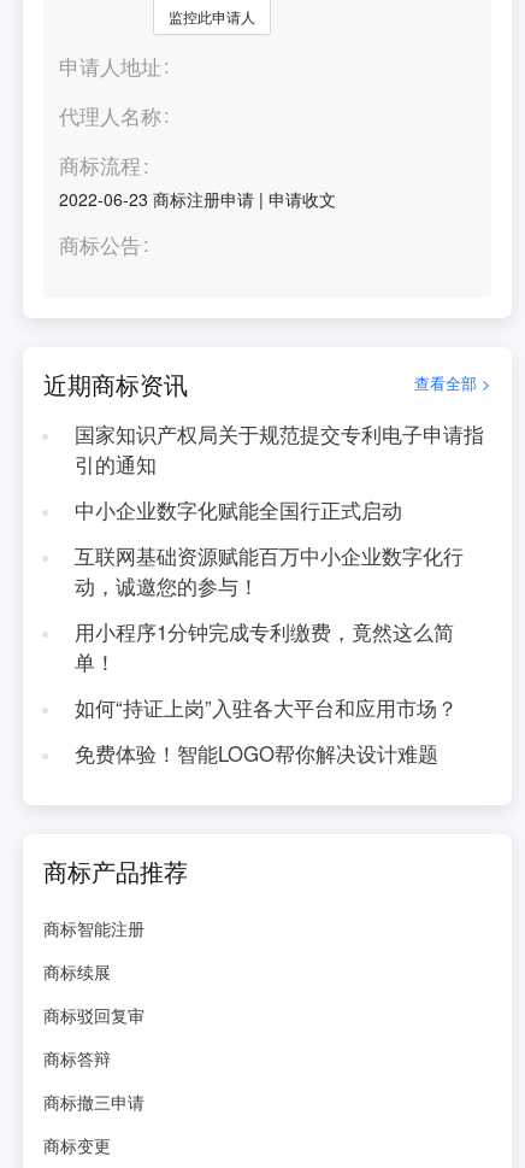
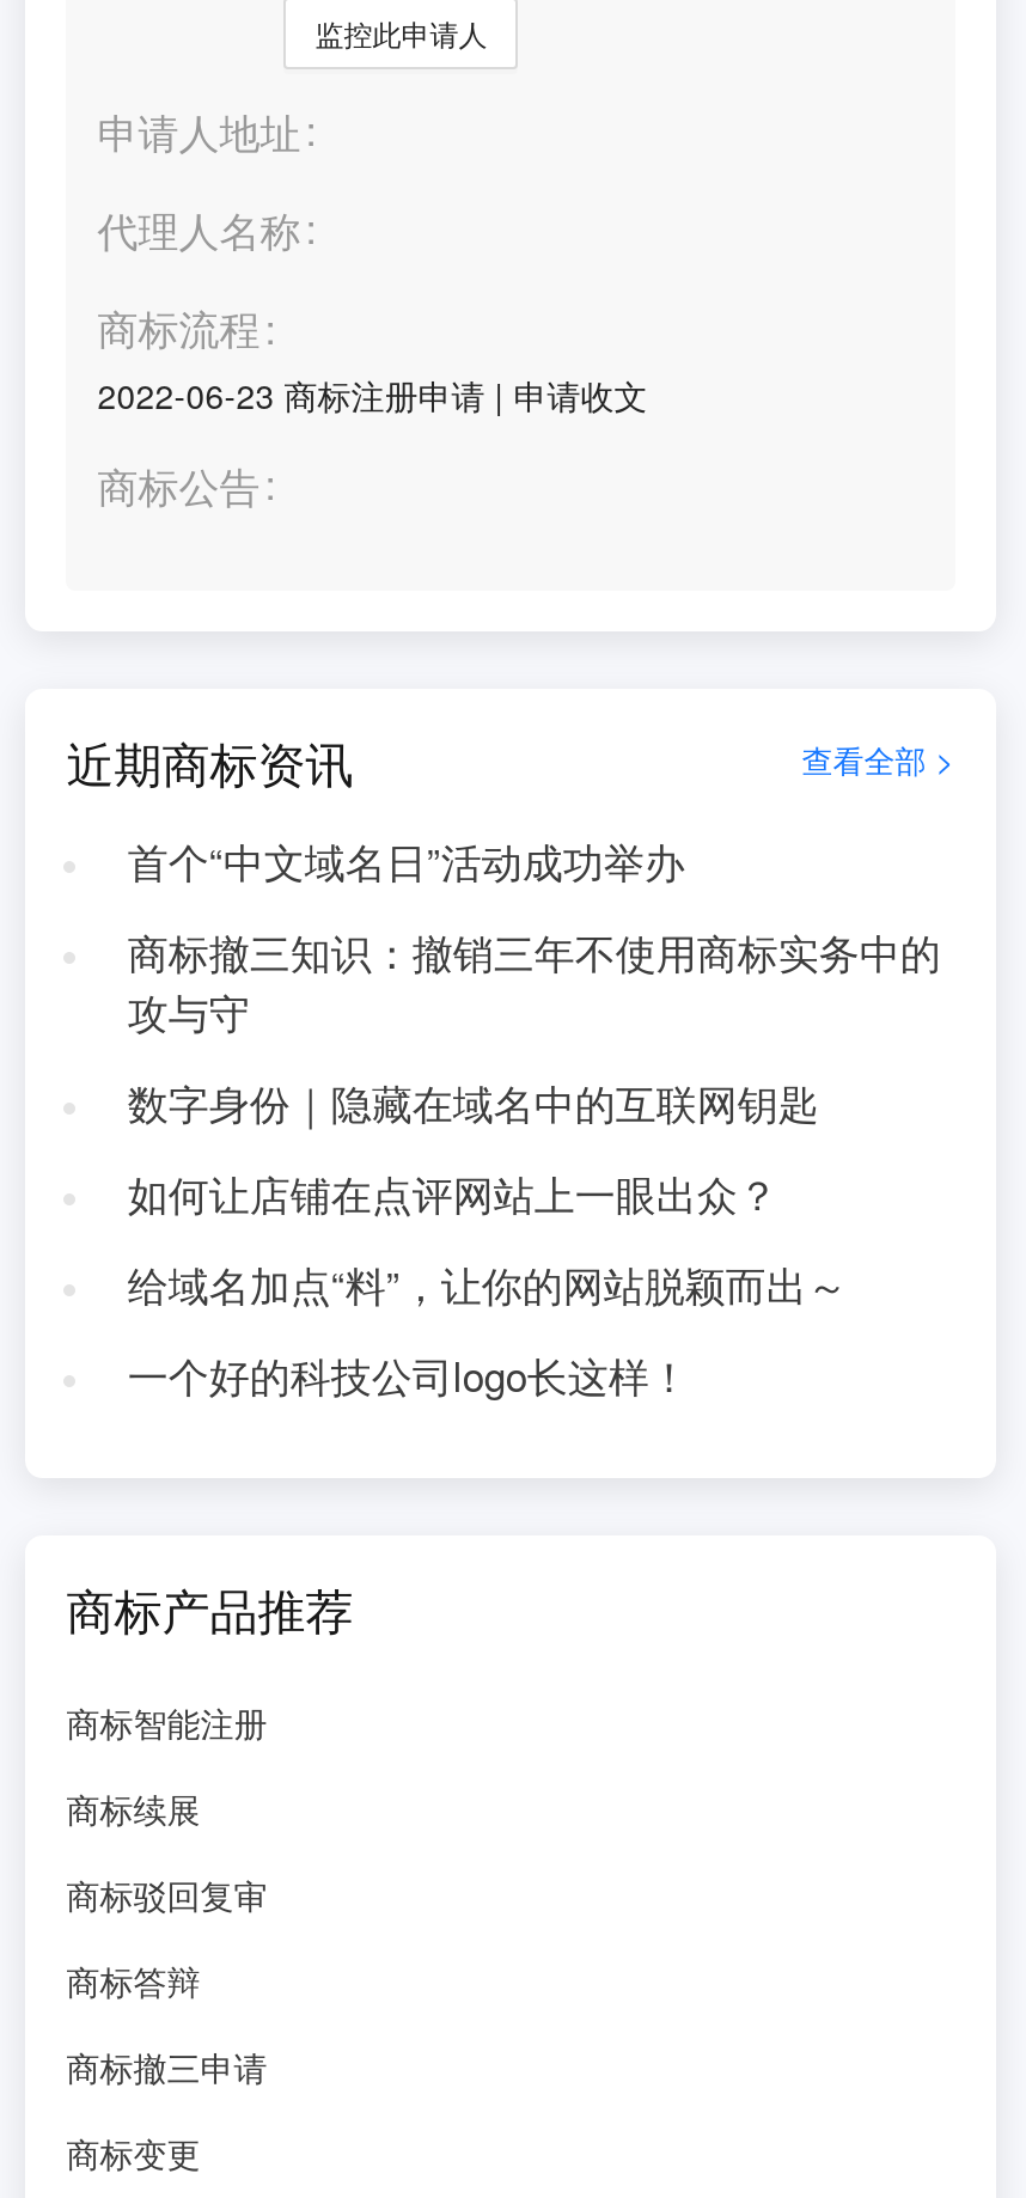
- 国家知识产权局关于规范提交专利电子申请指
- 引的通知
+ 首个“中文域名日”活动成功举办

- 中小企业数字化赋能全国行正式启动
+ 商标撤三知识：撤销三年不使用商标实务中的
+ 攻与守

- 互联网基础资源赋能百万中小企业数字化行
- 动，诚邀您的参与！
+ 数字身份｜隐藏在域名中的互联网钥匙

- 用小程序1分钟完成专利缴费，竟然这么简
- 单！
+ 如何让店铺在点评网站上一眼出众？

- 如何“持证上岗”入驻各大平台和应用市场？
+ 给域名加点“料”，让你的网站脱颖而出～

- 免费体验！智能LOGO帮你解决设计难题
+ 一个好的科技公司logo长这样！
